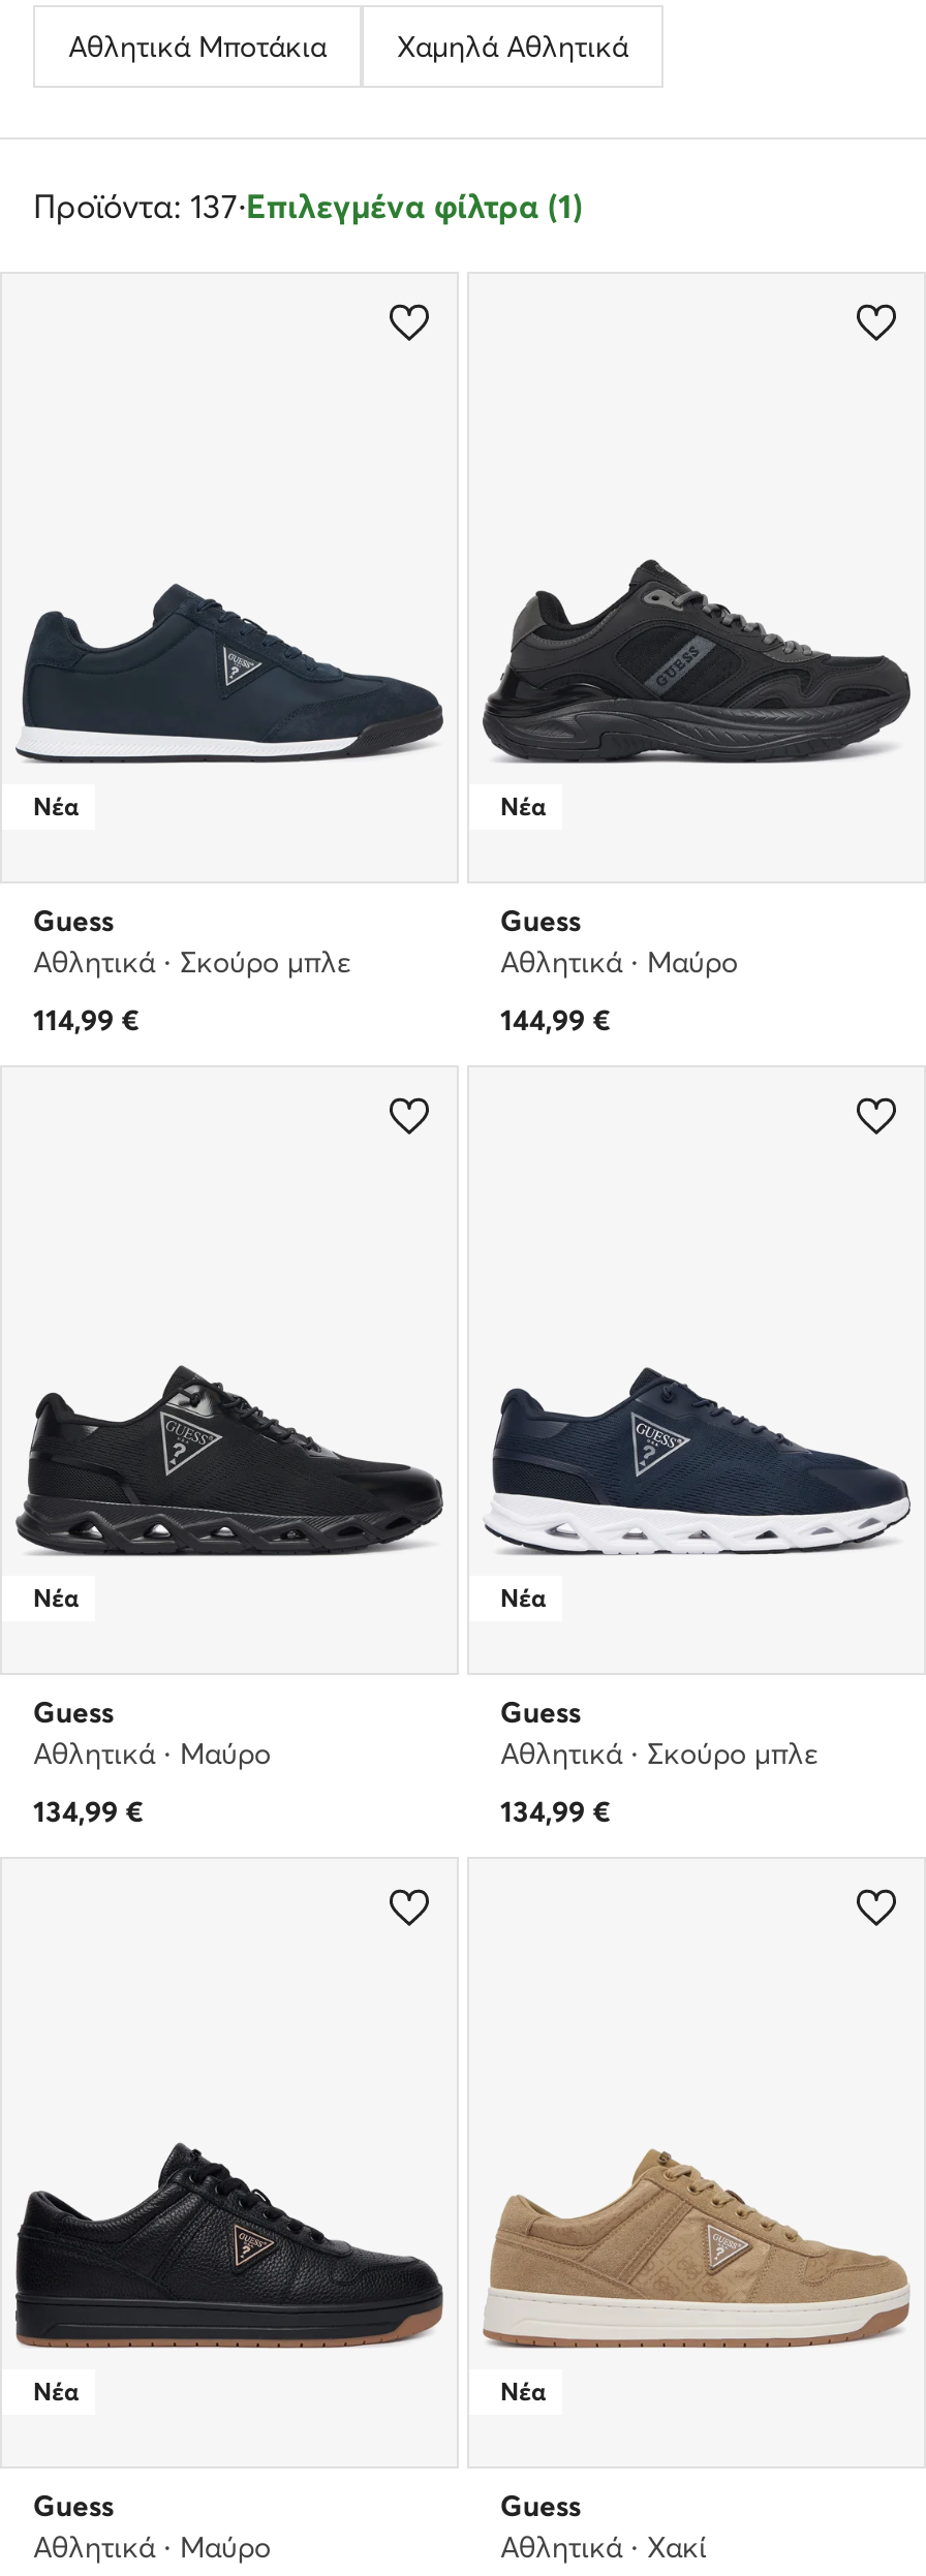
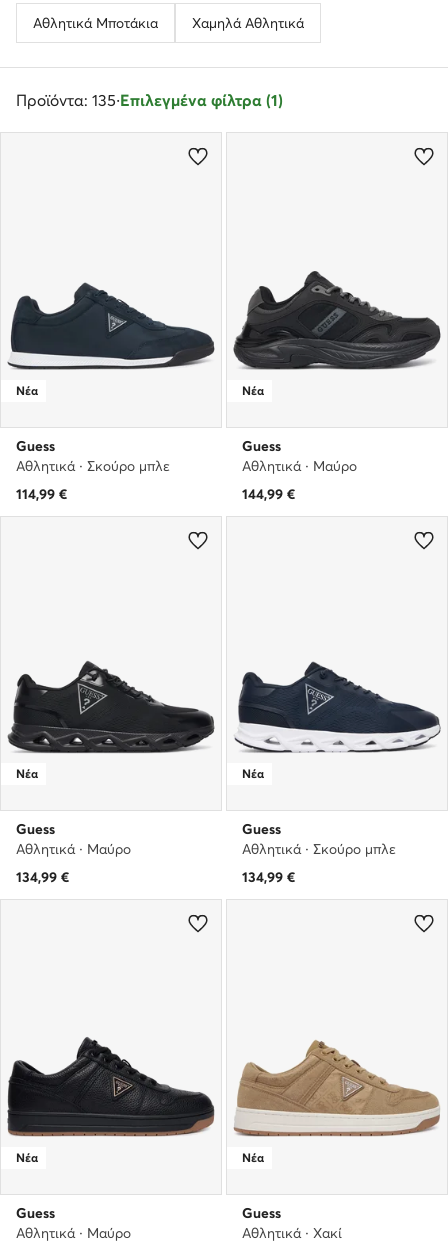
- Προϊόντα: 137·Επιλεγμένα φίλτρα (1)
+ Προϊόντα: 135·Επιλεγμένα φίλτρα (1)
